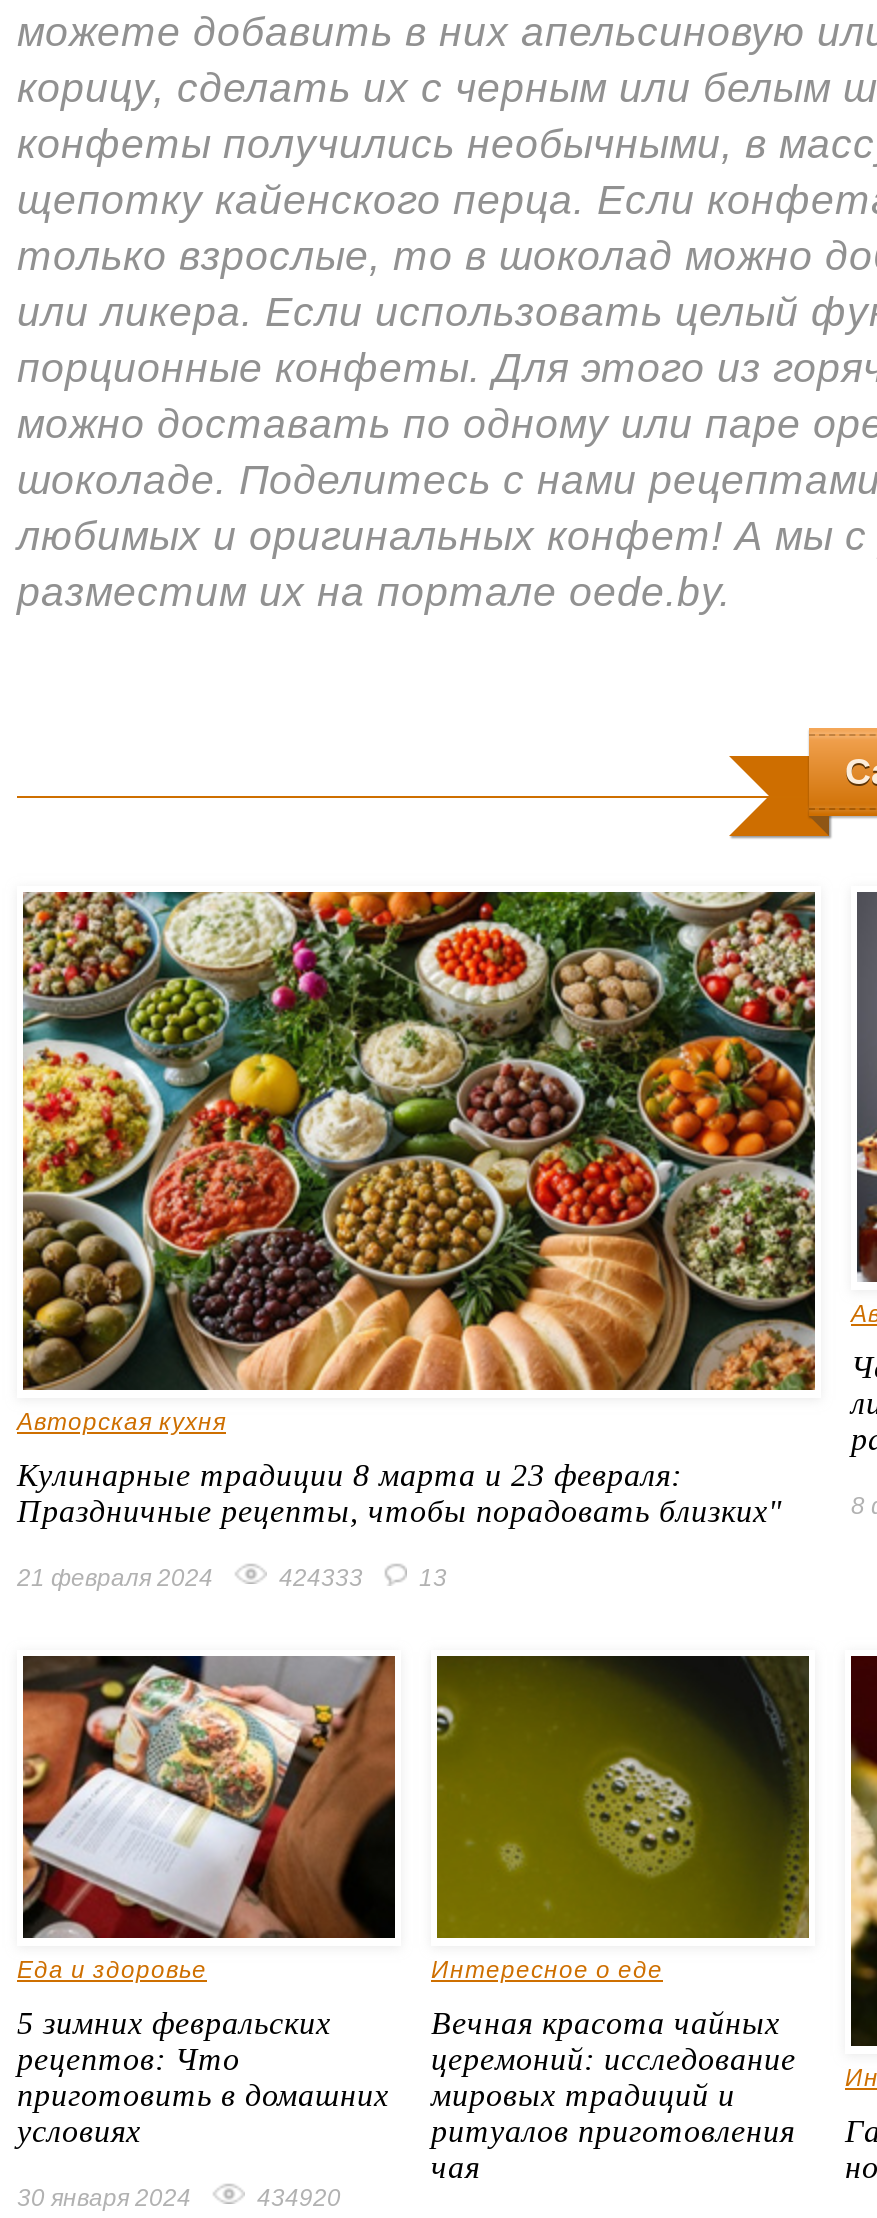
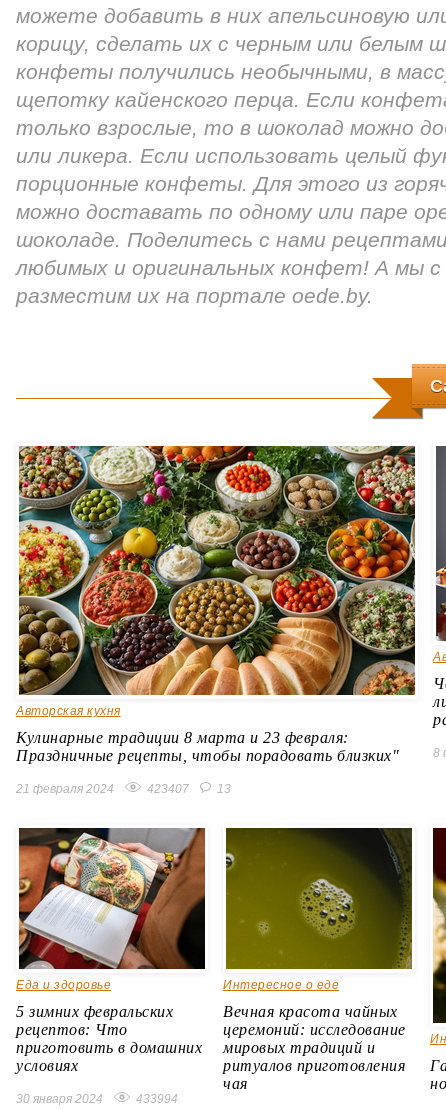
- 424333 13
+ 423407 13

- 434920
+ 433994
